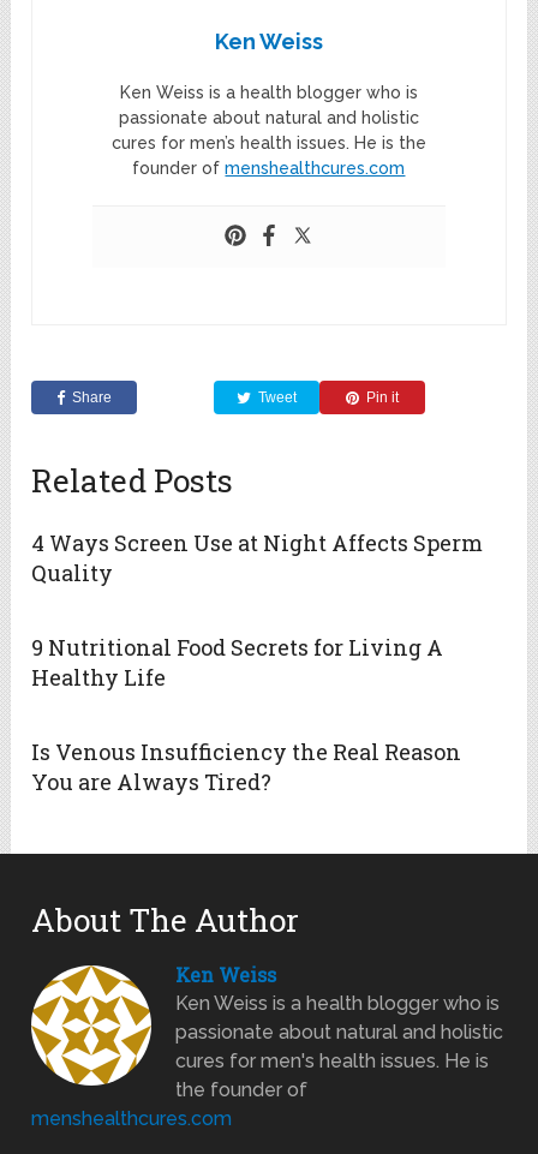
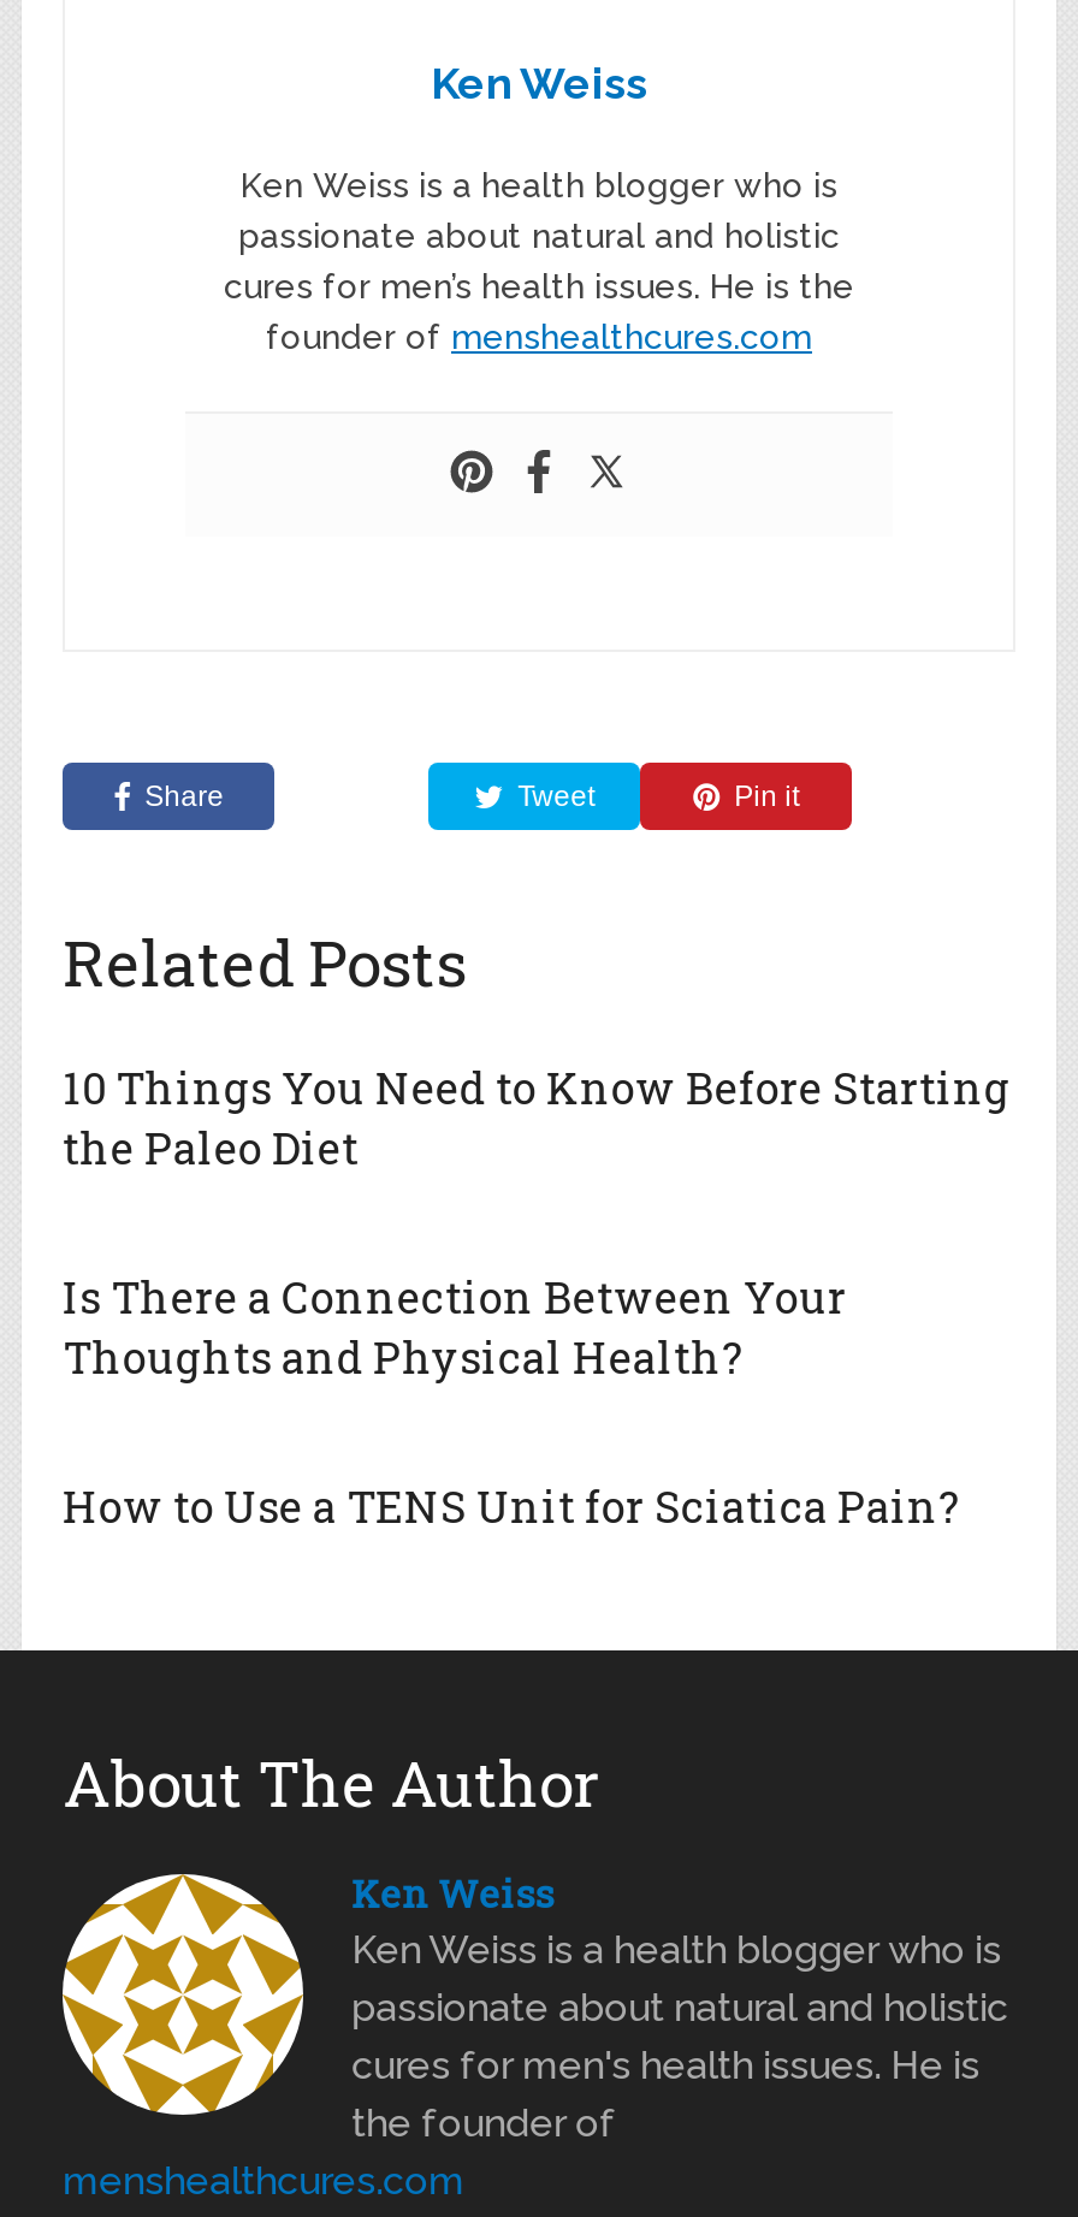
- 4 Ways Screen Use at Night Affects Sperm
- Quality
+ 10 Things You Need to Know Before Starting
+ the Paleo Diet

- 9 Nutritional Food Secrets for Living A
- Healthy Life
+ Is There a Connection Between Your
+ Thoughts and Physical Health?

- Is Venous Insufficiency the Real Reason
- You are Always Tired?
+ How to Use a TENS Unit for Sciatica Pain?
